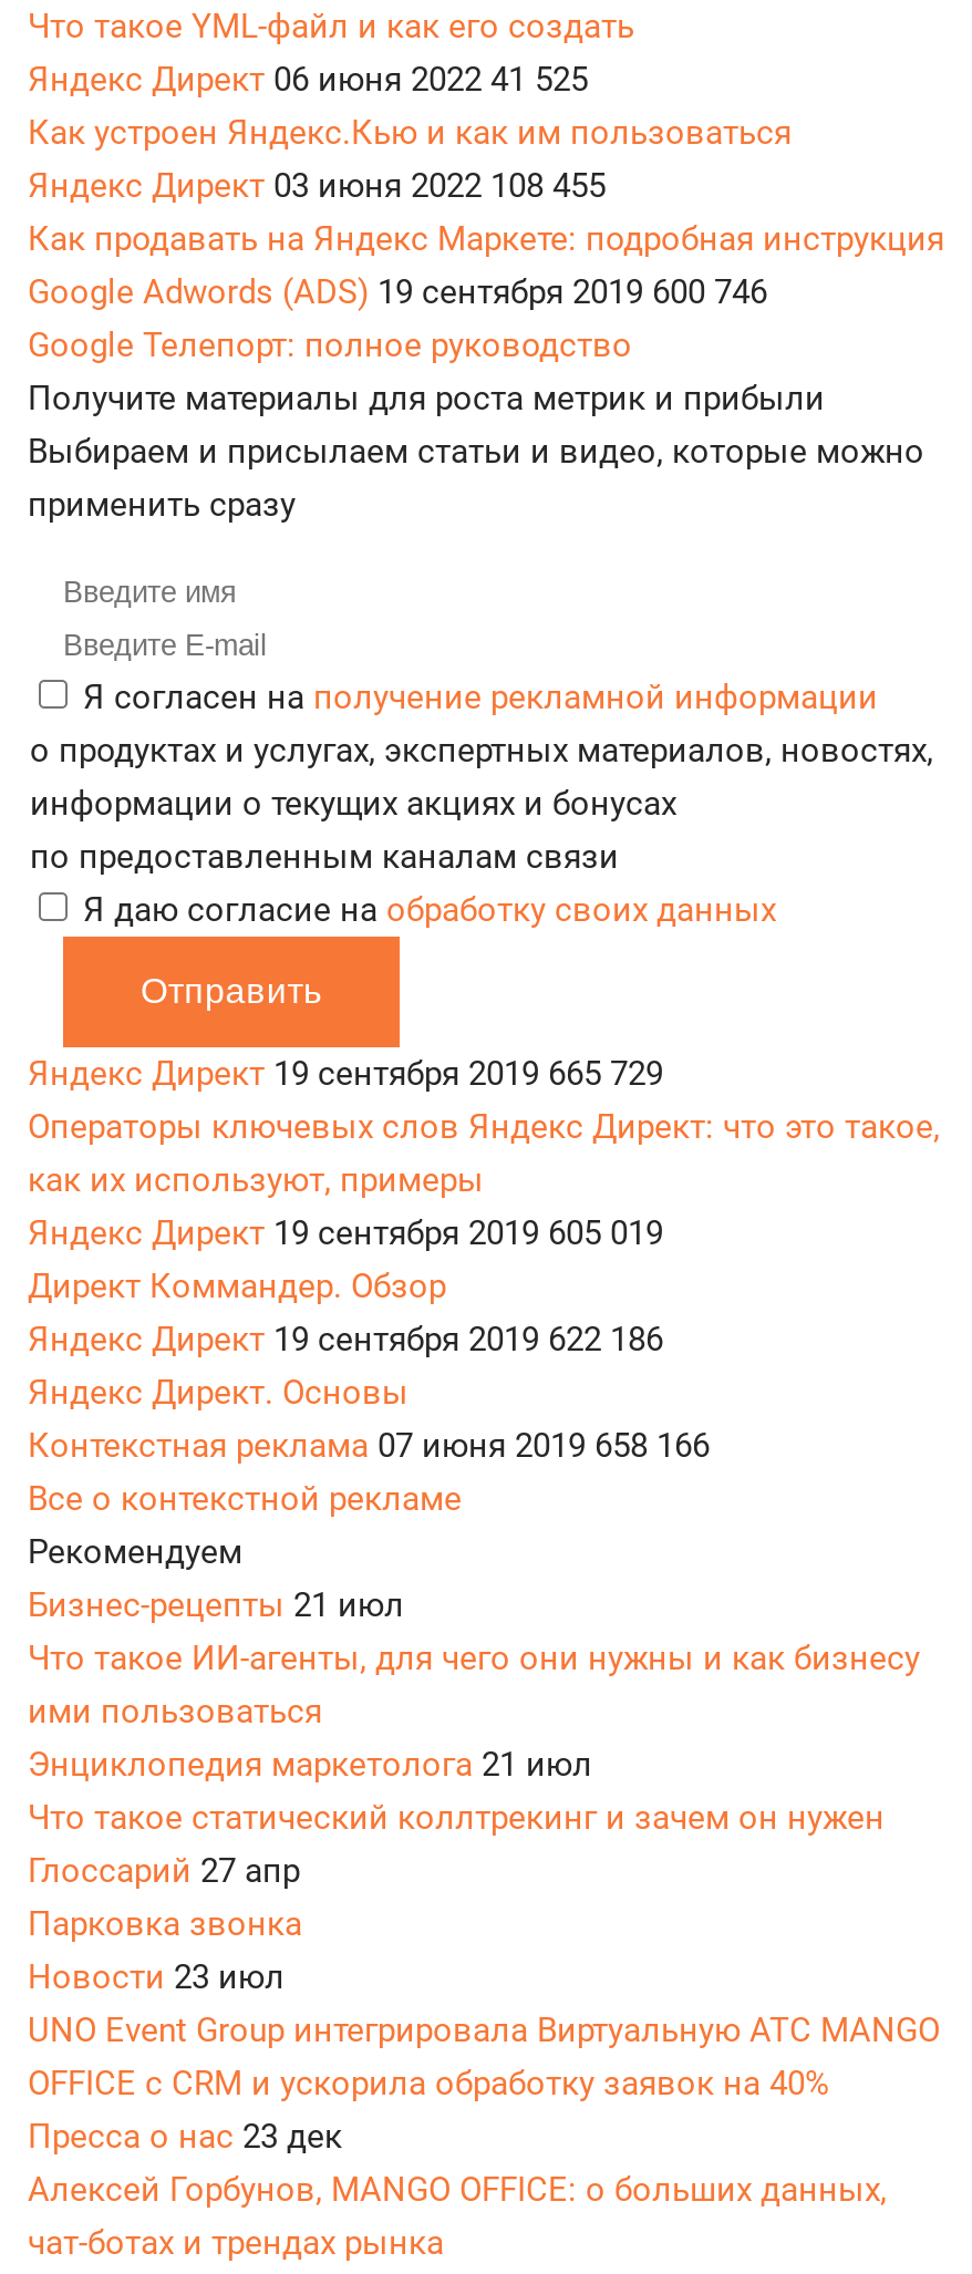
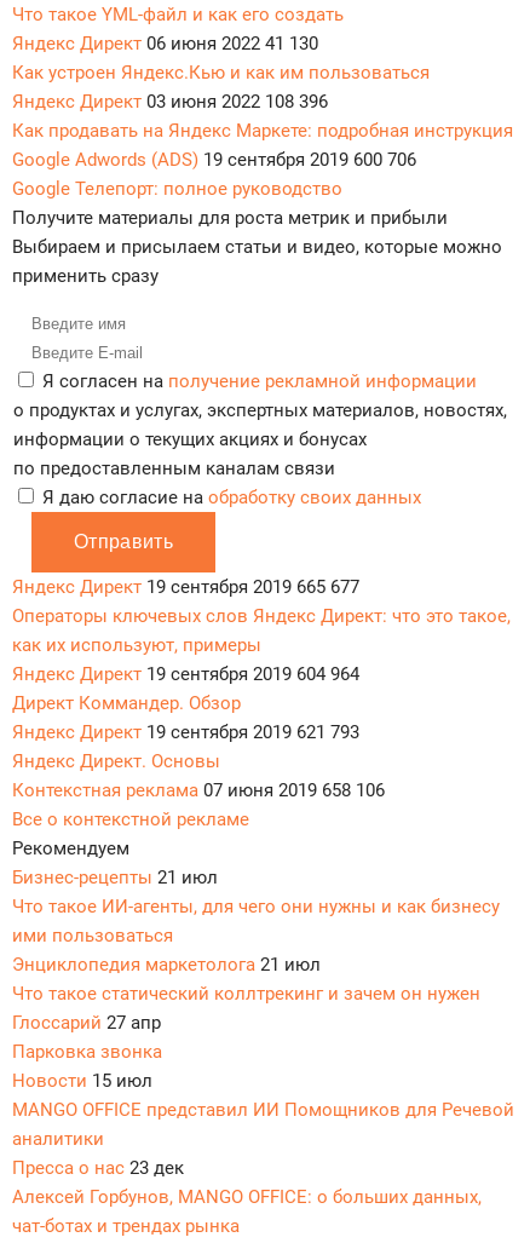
- Яндекс Директ 06 июня 2022 41 525
+ Яндекс Директ 06 июня 2022 41 130

- Яндекс Директ 03 июня 2022 108 455
+ Яндекс Директ 03 июня 2022 108 396

- Google Adwords (ADS) 19 сентября 2019 600 746
+ Google Adwords (ADS) 19 сентября 2019 600 706

- Яндекс Директ 19 сентября 2019 665 729
+ Яндекс Директ 19 сентября 2019 665 677

- Яндекс Директ 19 сентября 2019 605 019
+ Яндекс Директ 19 сентября 2019 604 964

- Яндекс Директ 19 сентября 2019 622 186
+ Яндекс Директ 19 сентября 2019 621 793

- Контекстная реклама 07 июня 2019 658 166
+ Контекстная реклама 07 июня 2019 658 106

- Новости 23 июл
- UNO Event Group интегрировала Виртуальную АТС MANGO
- OFFICE с CRM и ускорила обработку заявок на 40%
+ Новости 15 июл
+ MANGO OFFICE представил ИИ Помощников для Речевой
+ аналитики
